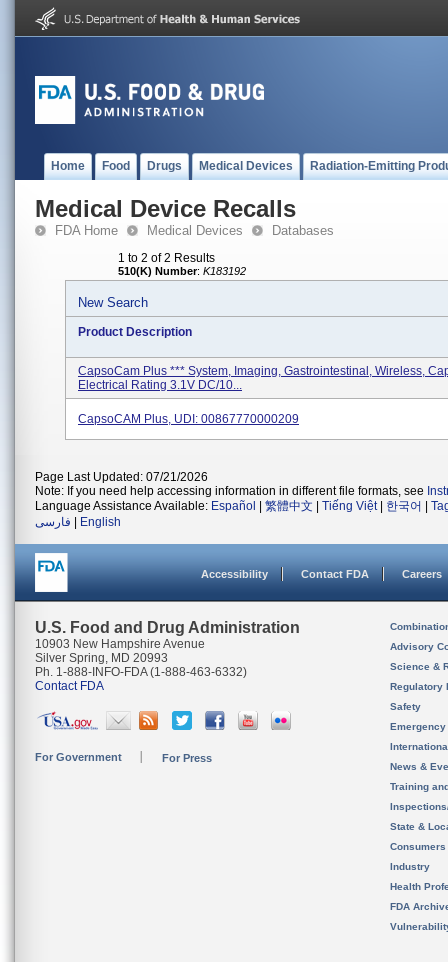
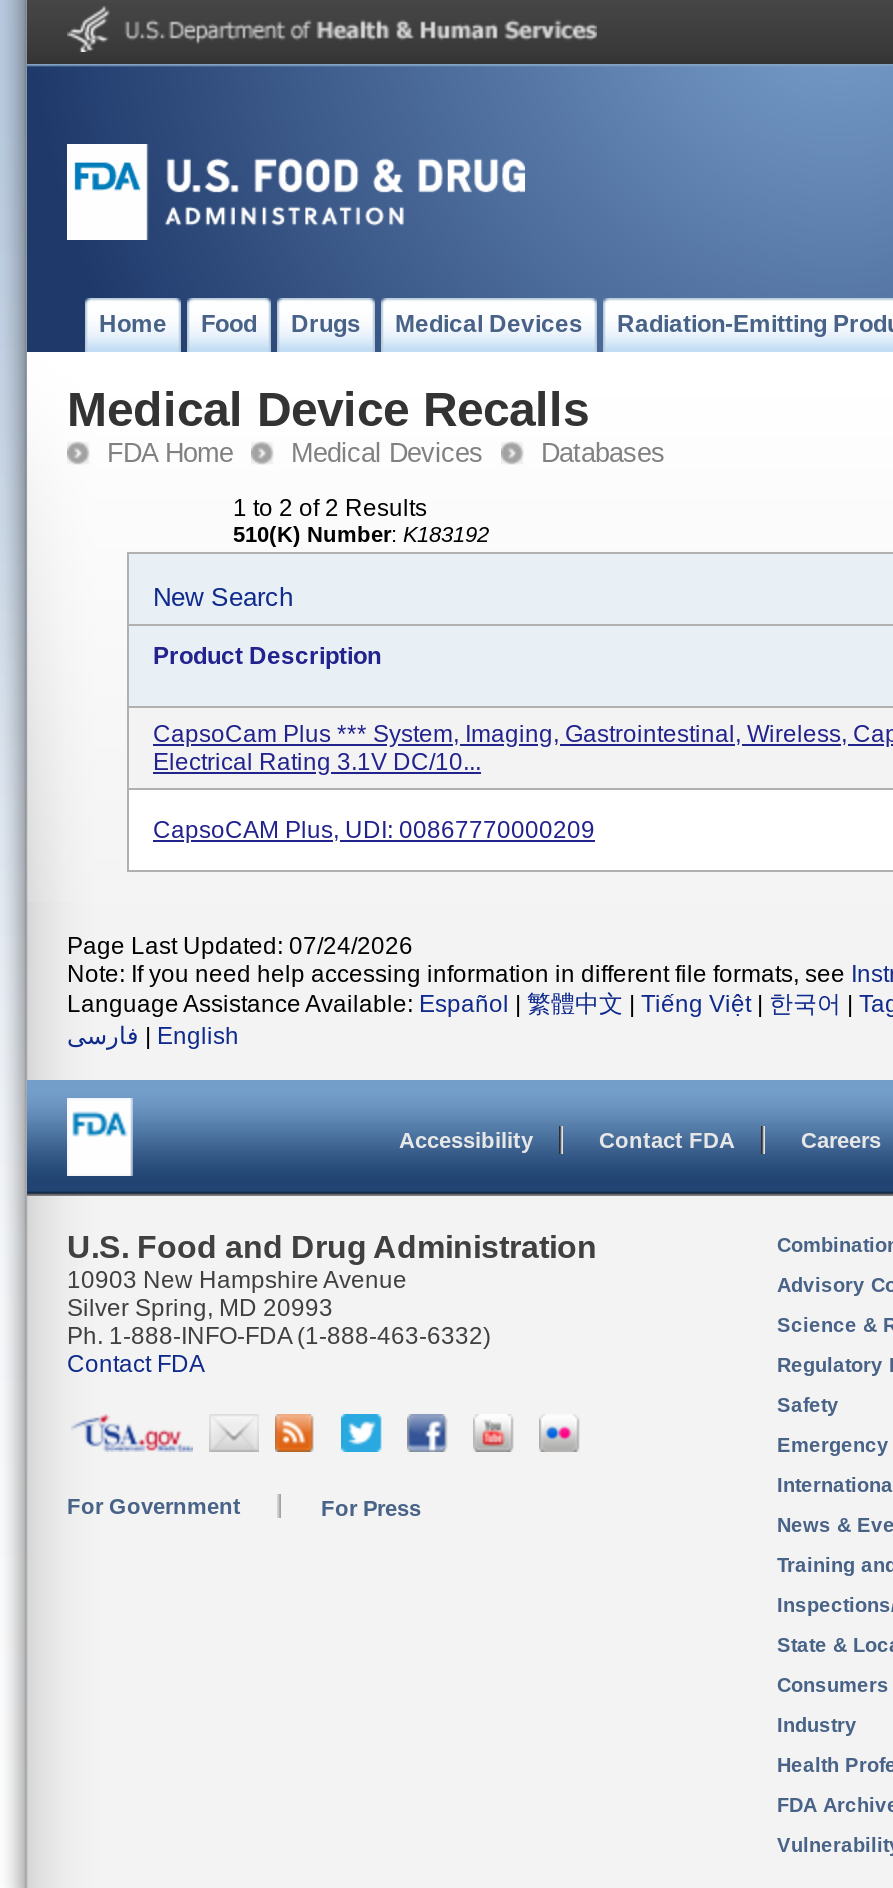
- Page Last Updated: 07/21/2026
+ Page Last Updated: 07/24/2026
